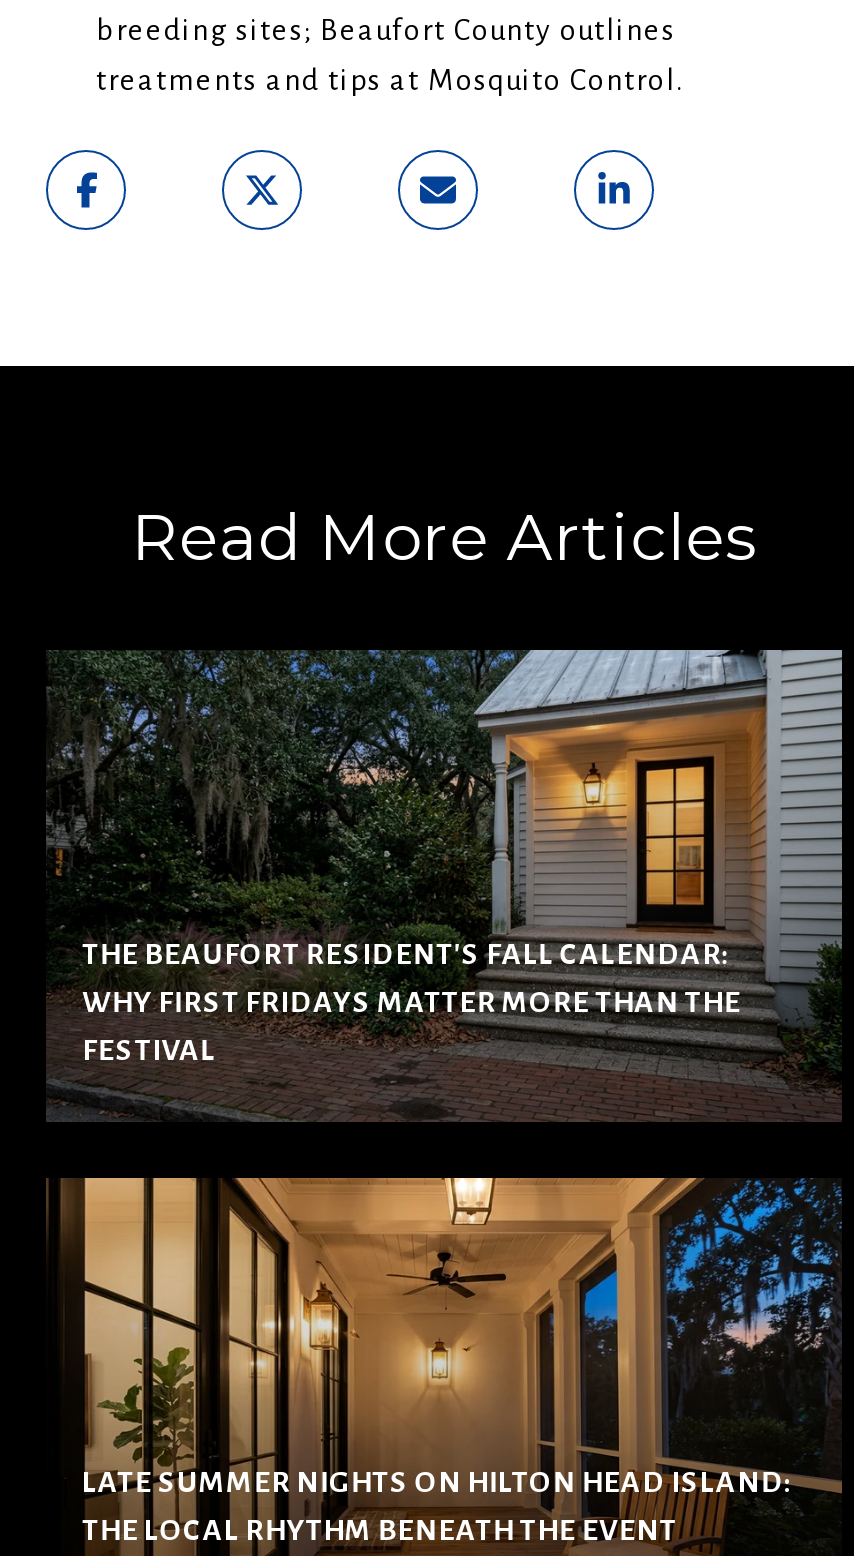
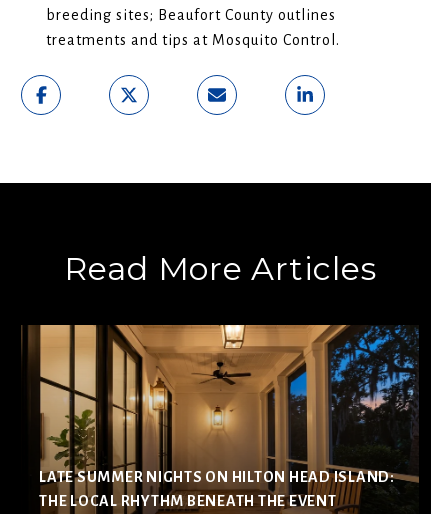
- [image]
- THE BEAUFORT RESIDENT'S FALL CALENDAR:
- WHY FIRST FRIDAYS MATTER MORE THAN THE
- FESTIVAL
